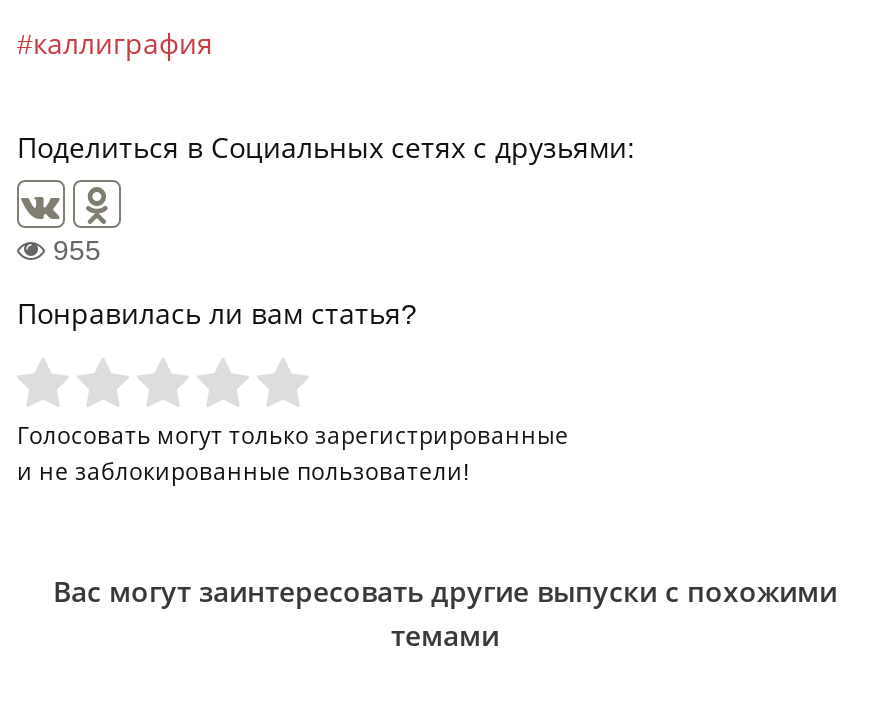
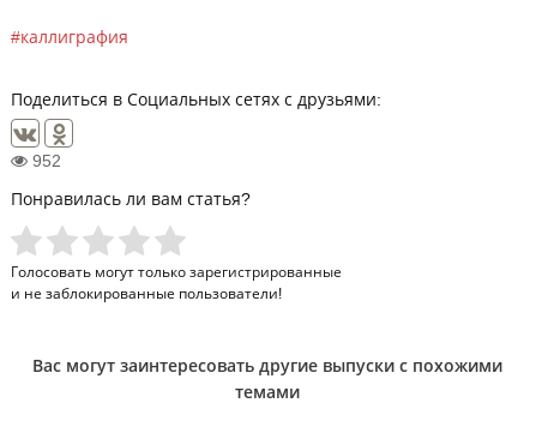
- 955
+ 952
